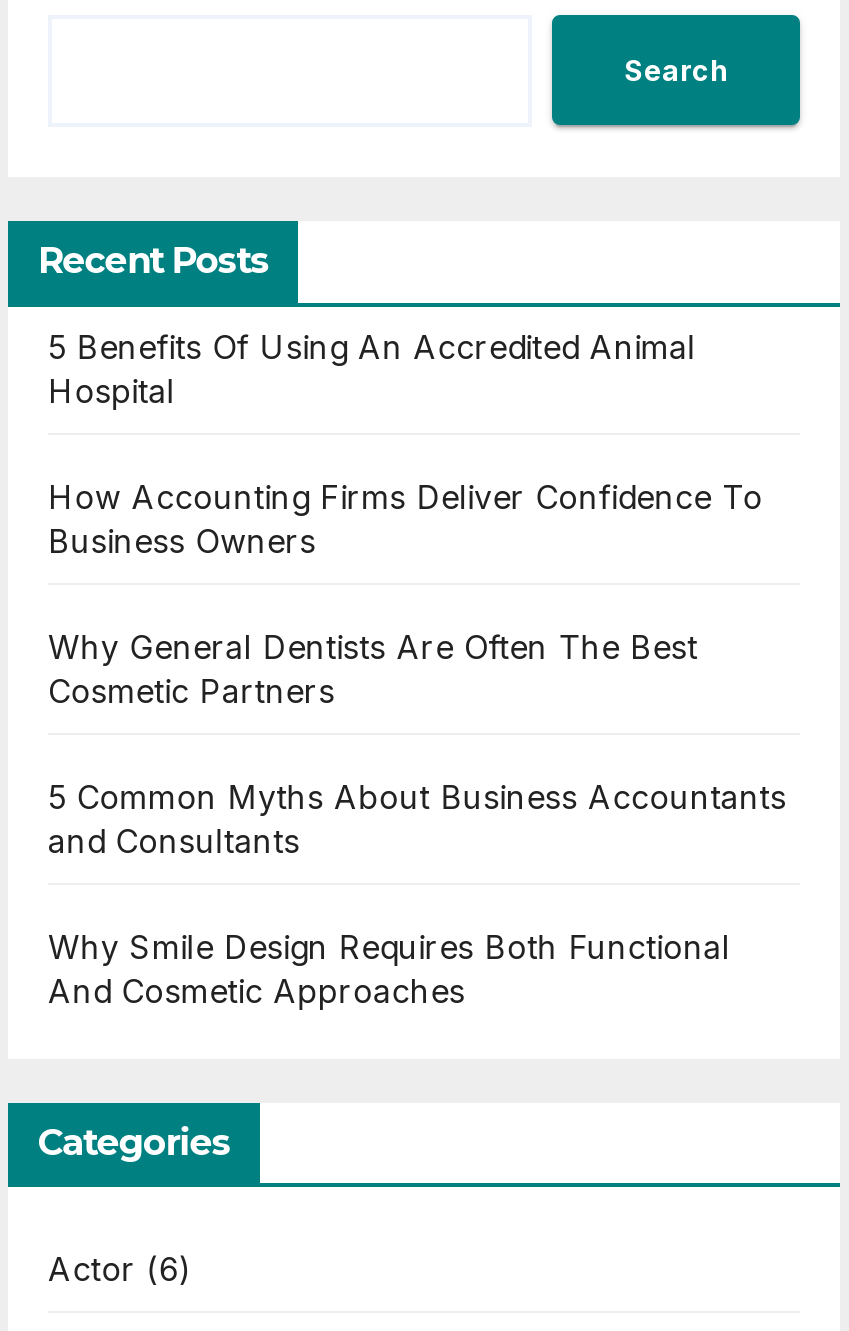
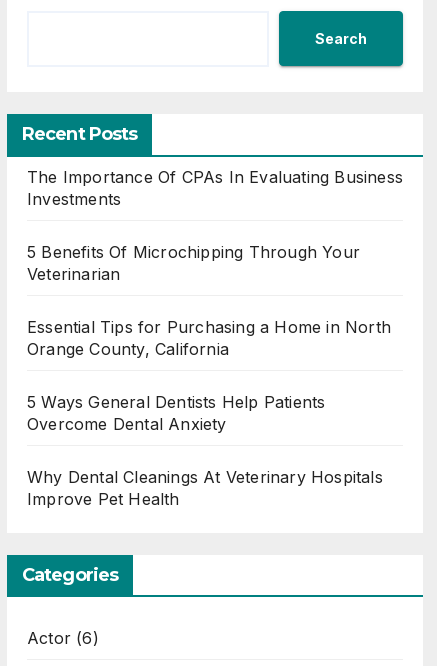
- 5 Benefits Of Using An Accredited Animal
- Hospital
+ The Importance Of CPAs In Evaluating Business
+ Investments

- How Accounting Firms Deliver Confidence To
- Business Owners
+ 5 Benefits Of Microchipping Through Your
+ Veterinarian

- Why General Dentists Are Often The Best
- Cosmetic Partners
+ Essential Tips for Purchasing a Home in North
+ Orange County, California

- 5 Common Myths About Business Accountants
- and Consultants
+ 5 Ways General Dentists Help Patients
+ Overcome Dental Anxiety

- Why Smile Design Requires Both Functional
- And Cosmetic Approaches
+ Why Dental Cleanings At Veterinary Hospitals
+ Improve Pet Health
